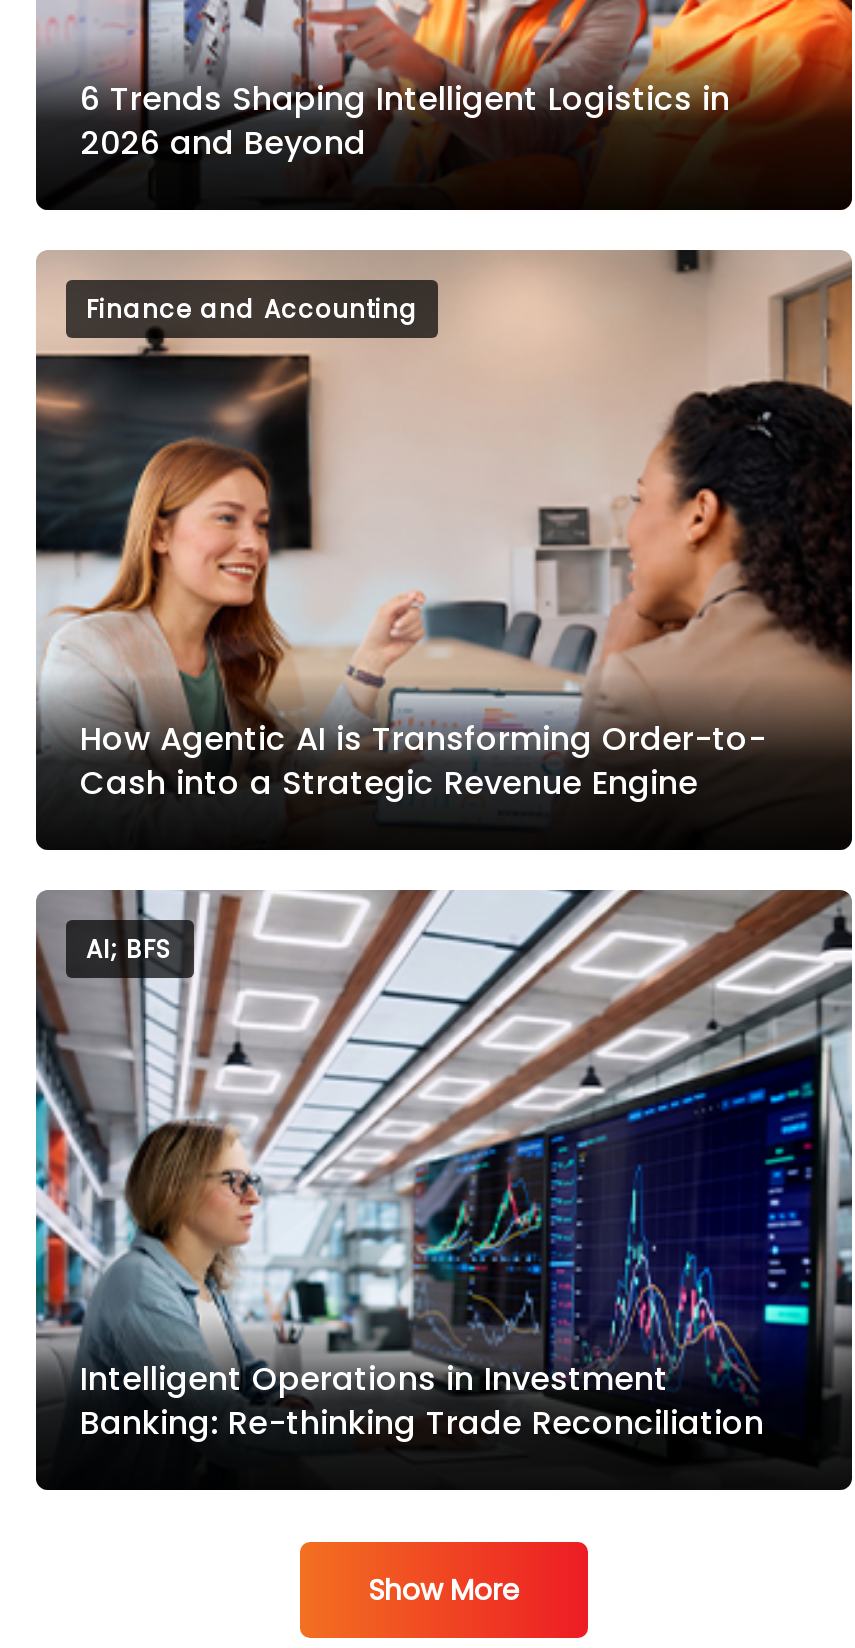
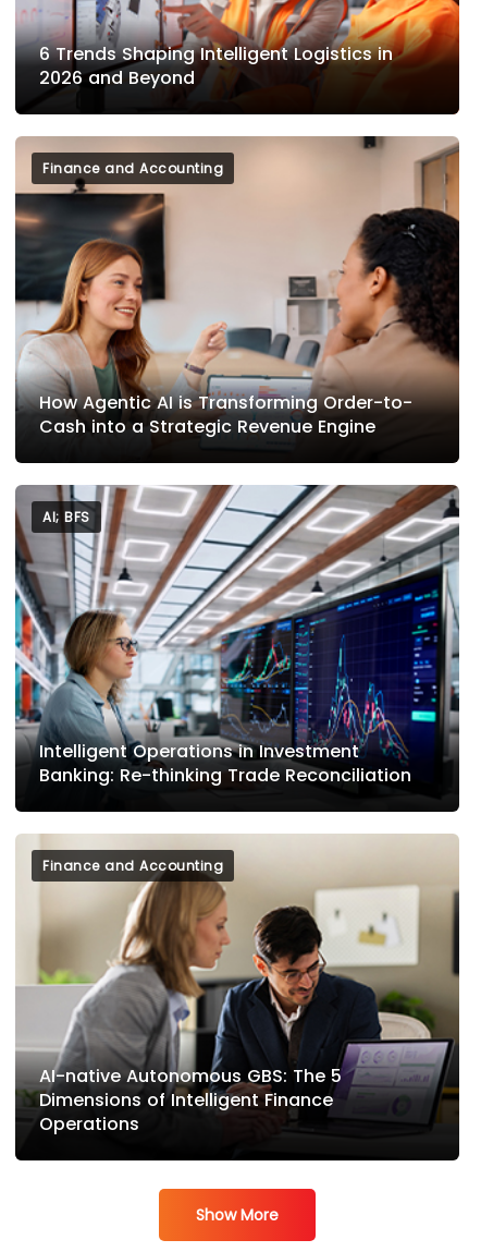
+ [image]
+ Finance and Accounting

+ AI-native Autonomous GBS: The 5
+ Dimensions of Intelligent Finance
+ Operations
